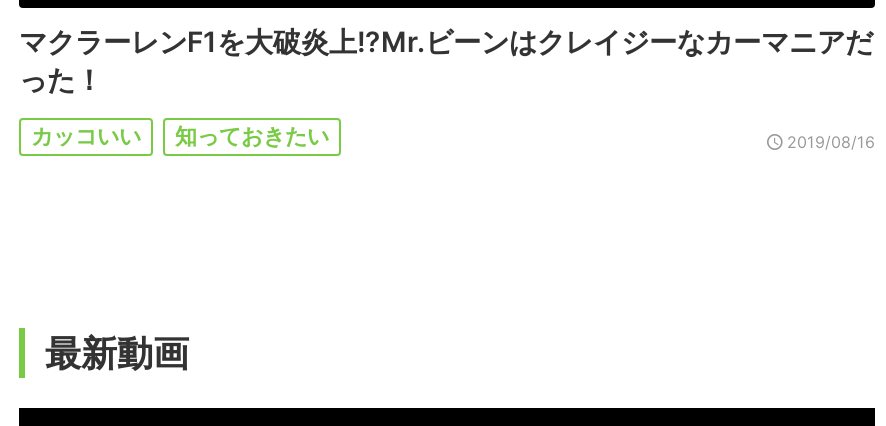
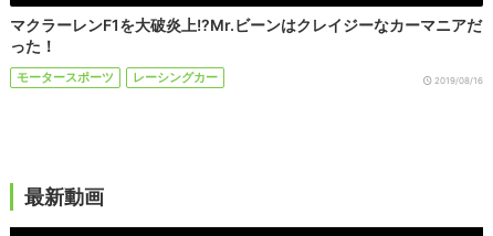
- カッコいい
- 知っておきたい
+ モータースポーツ
+ レーシングカー
